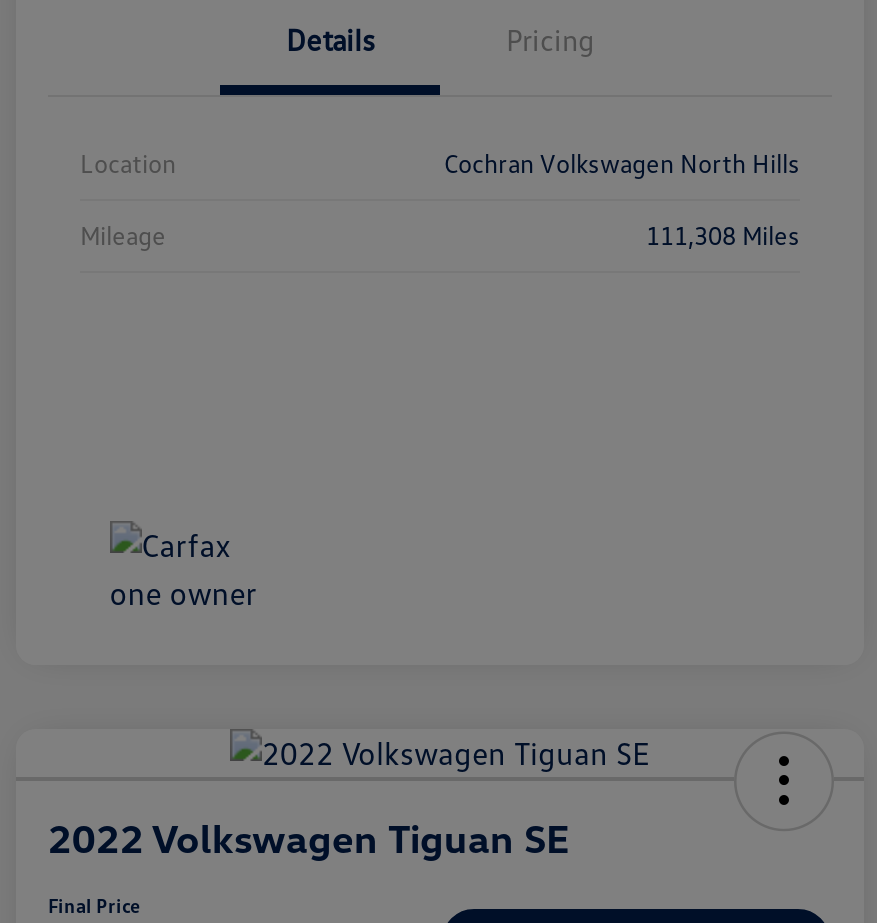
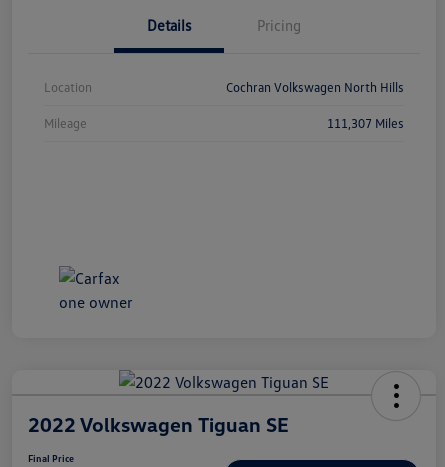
- 111,308 Miles
+ 111,307 Miles
